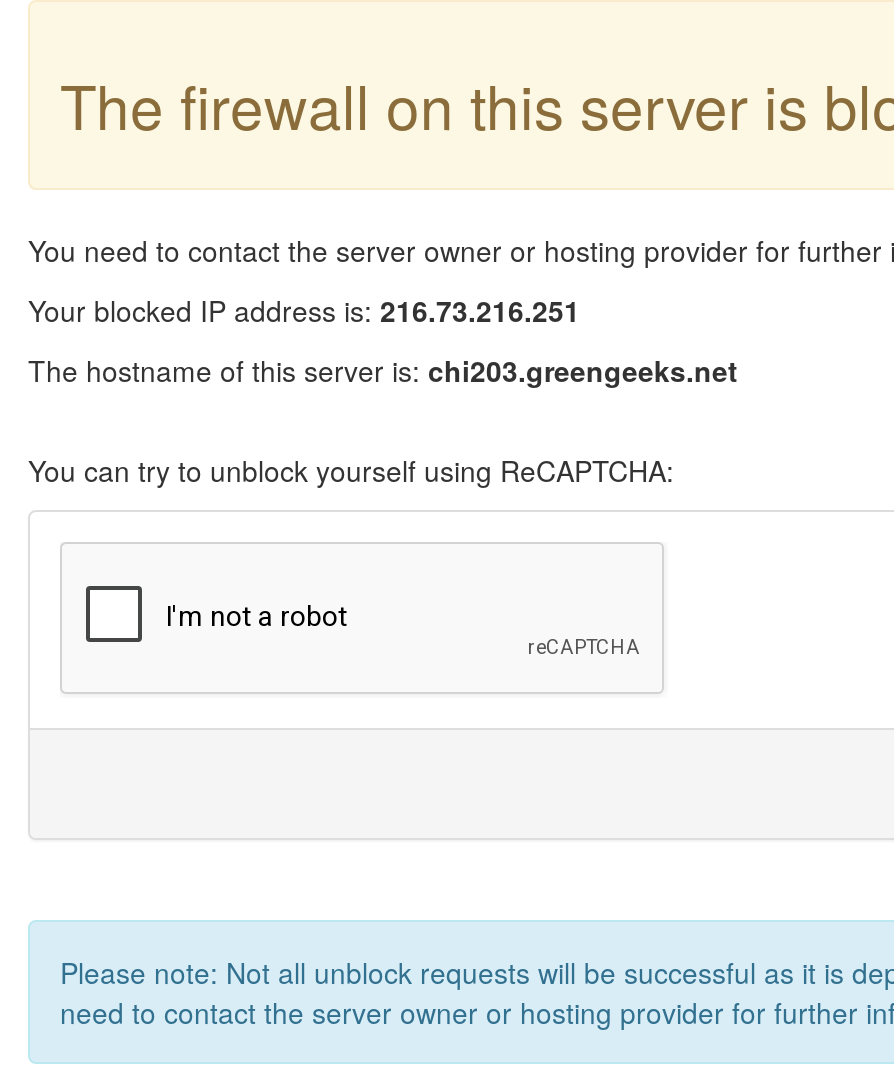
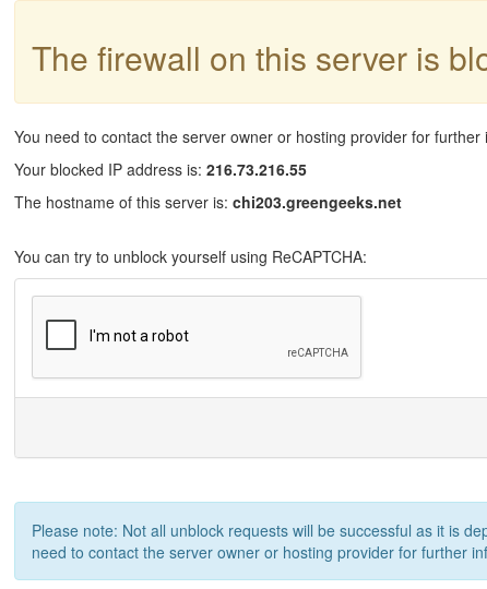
- Your blocked IP address is: 216.73.216.251
+ Your blocked IP address is: 216.73.216.55
